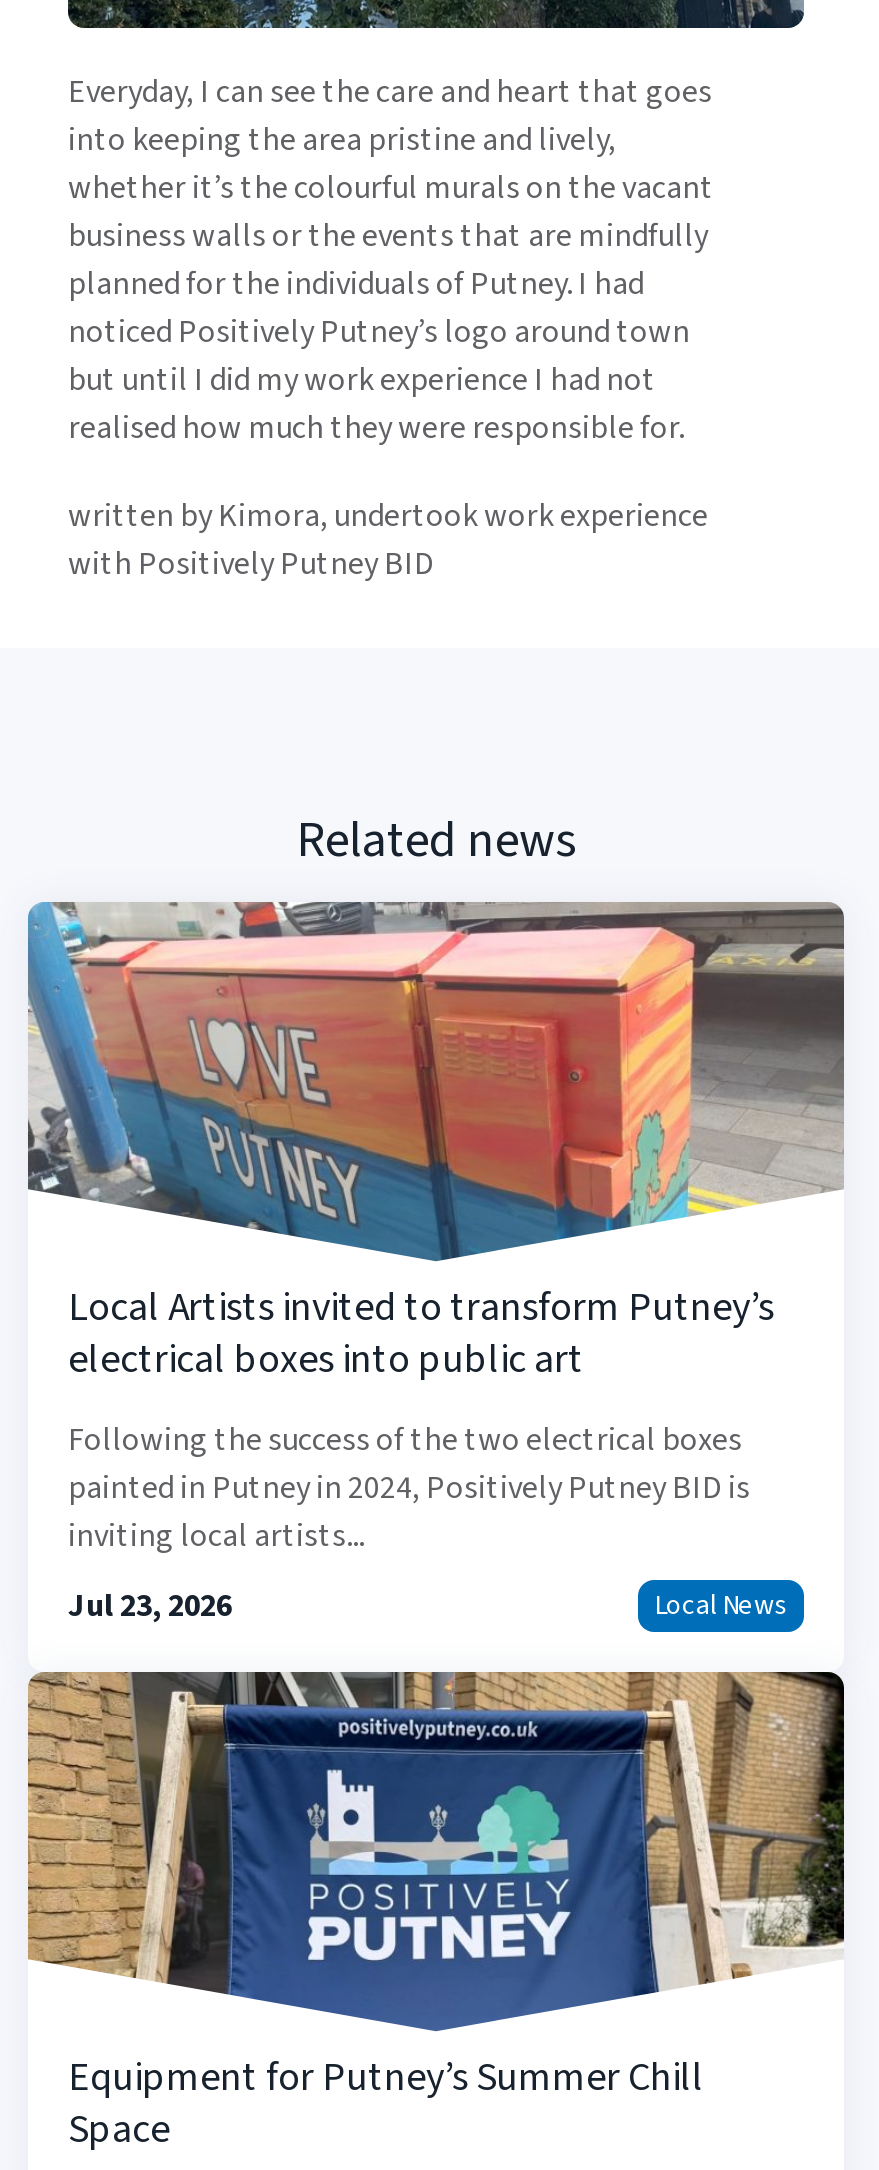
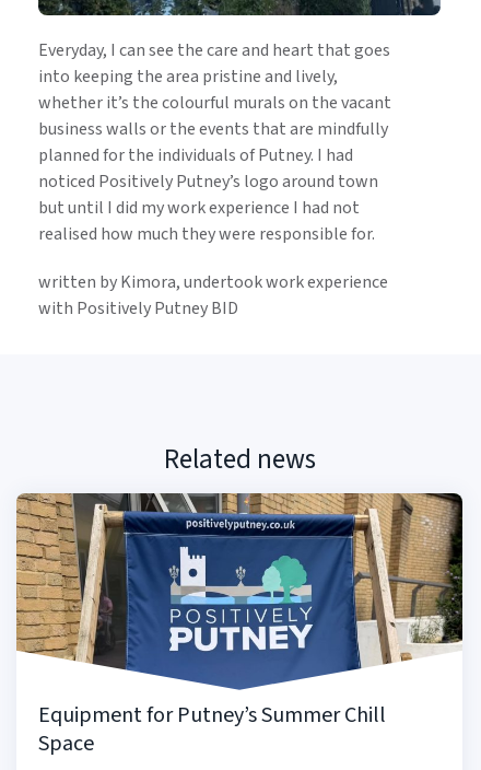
- [image]
- Local Artists invited to transform Putney’s
- electrical boxes into public art
- Following the success of the two electrical boxes
- painted in Putney in 2024, Positively Putney BID is
- inviting local artists...
- Jul 23, 2026
- Local News
